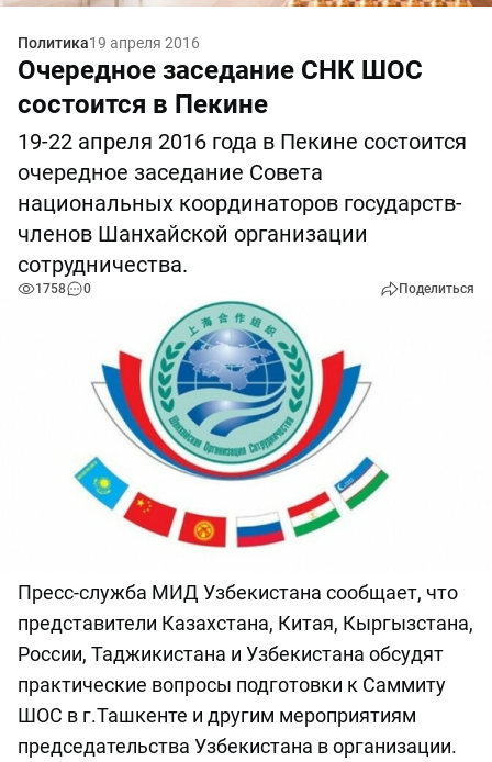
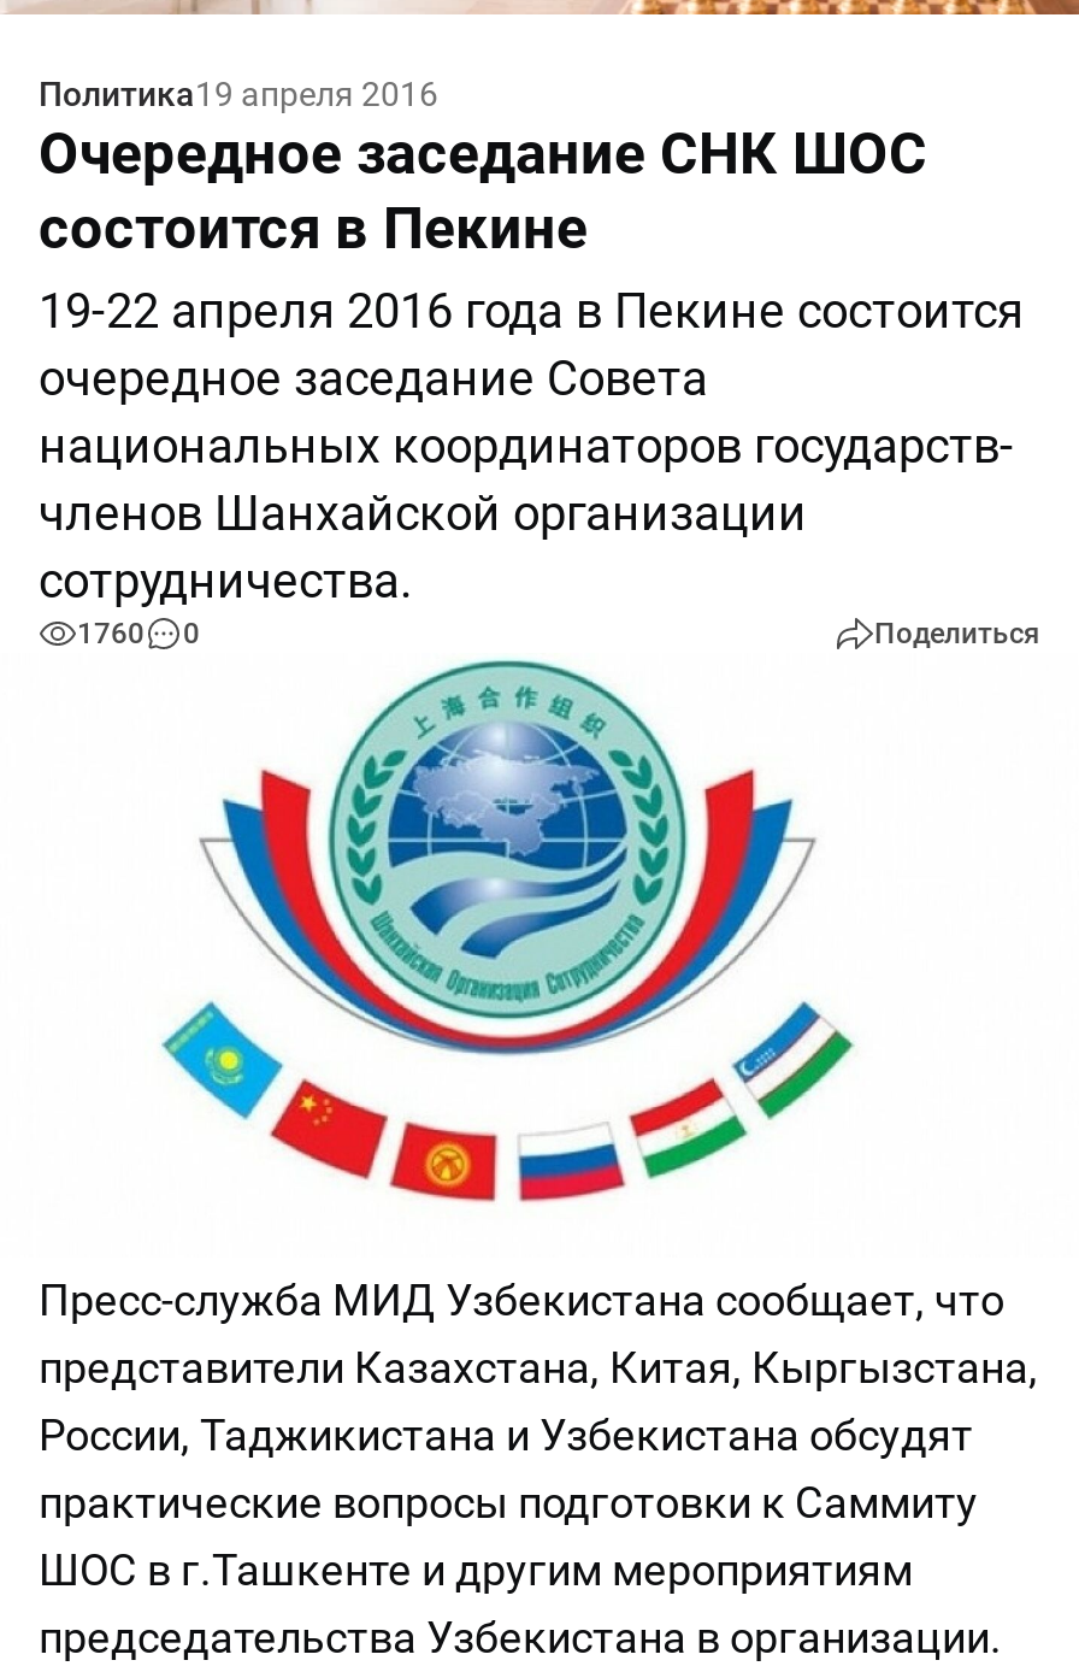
- 1758 0
+ 1760 0
